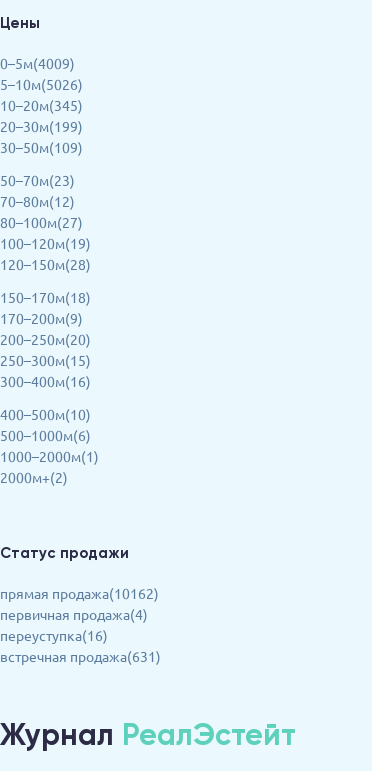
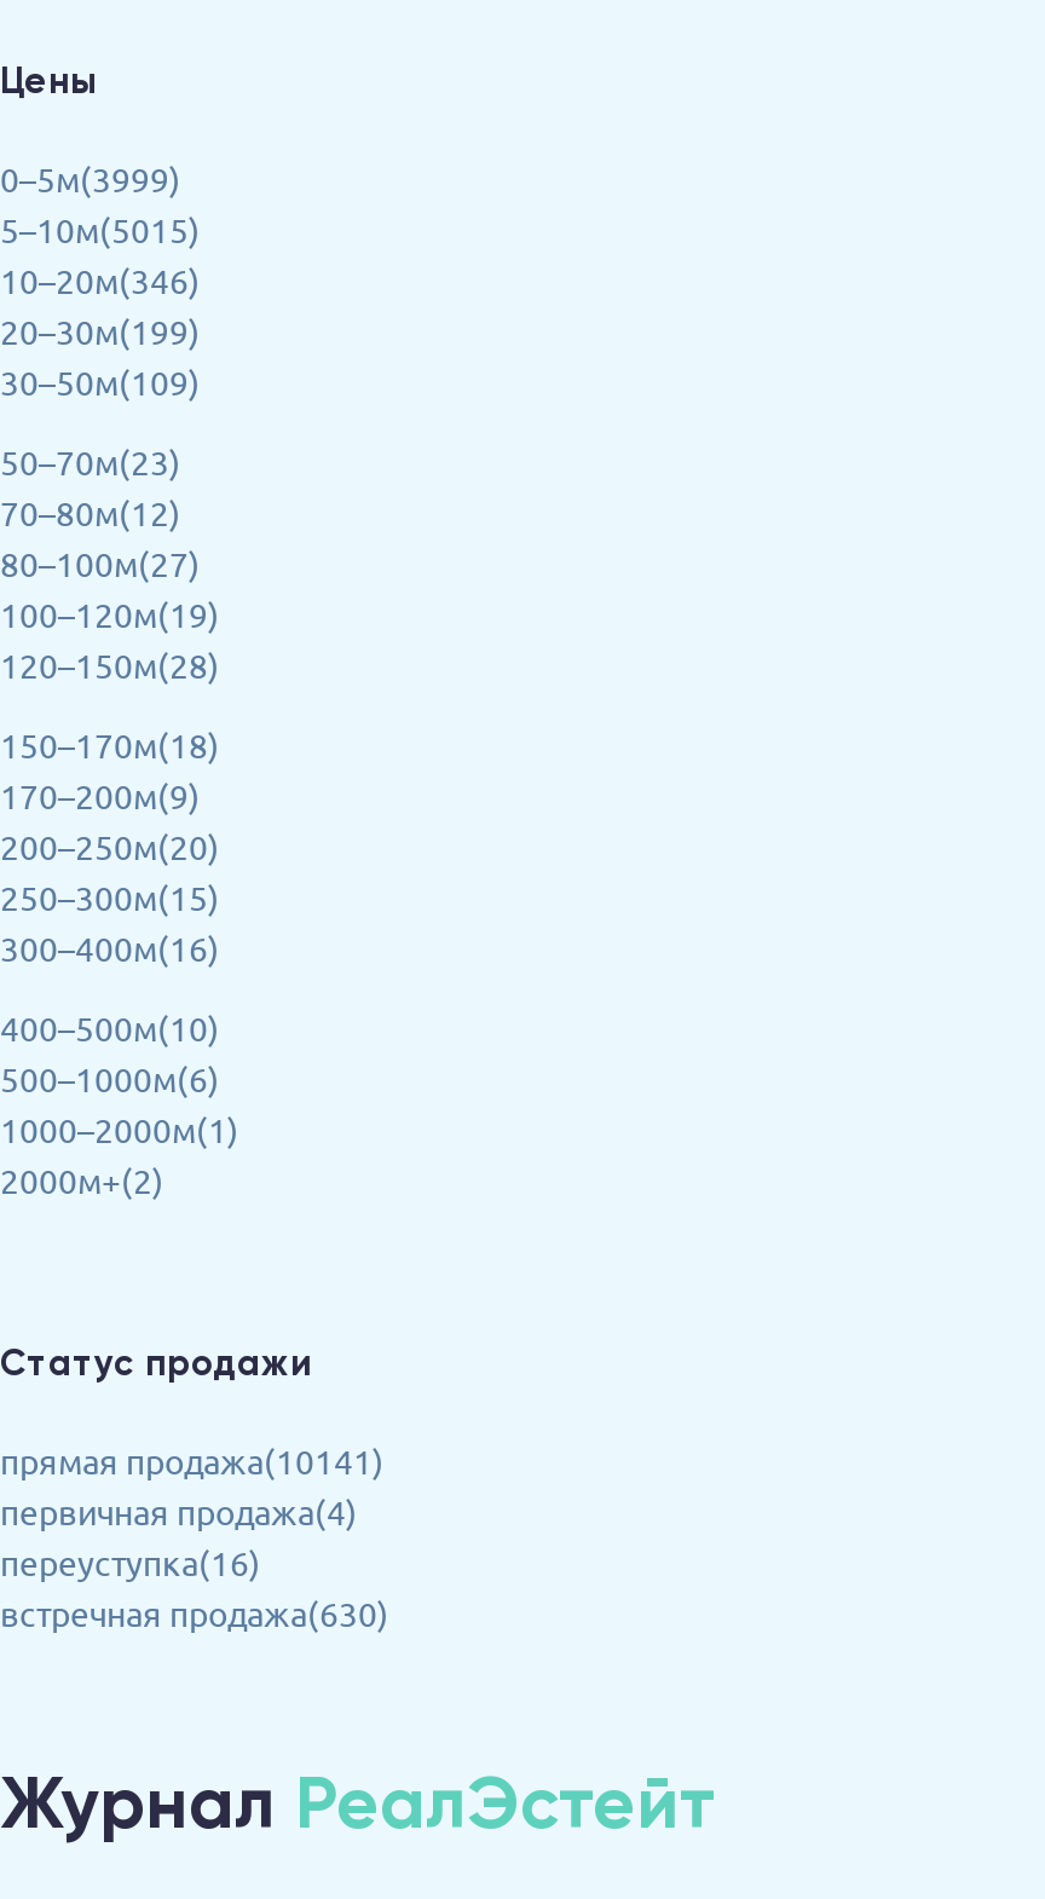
- 0–5м(4009)
- 5–10м(5026)
- 10–20м(345)
+ 0–5м(3999)
+ 5–10м(5015)
+ 10–20м(346)

- прямая продажа(10162)
+ прямая продажа(10141)

- встречная продажа(631)
+ встречная продажа(630)
